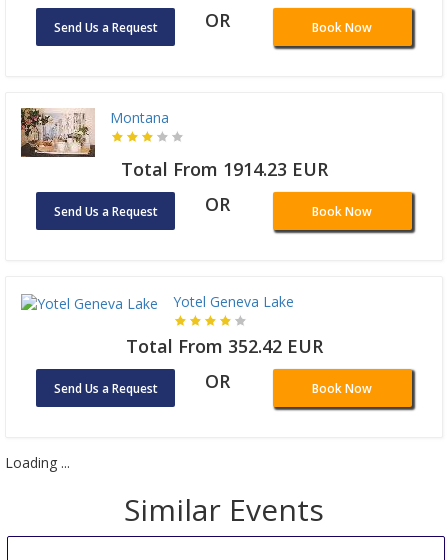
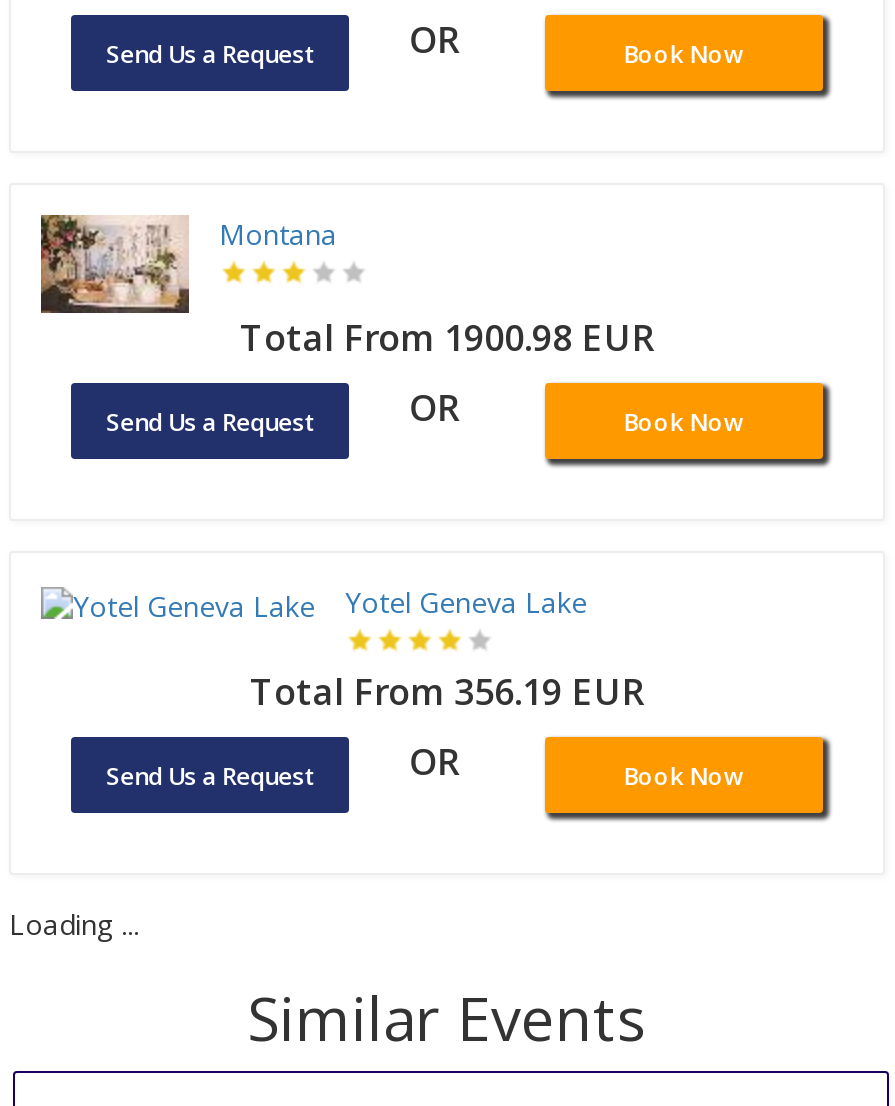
- Total From 1914.23 EUR
+ Total From 1900.98 EUR

- Total From 352.42 EUR
+ Total From 356.19 EUR
